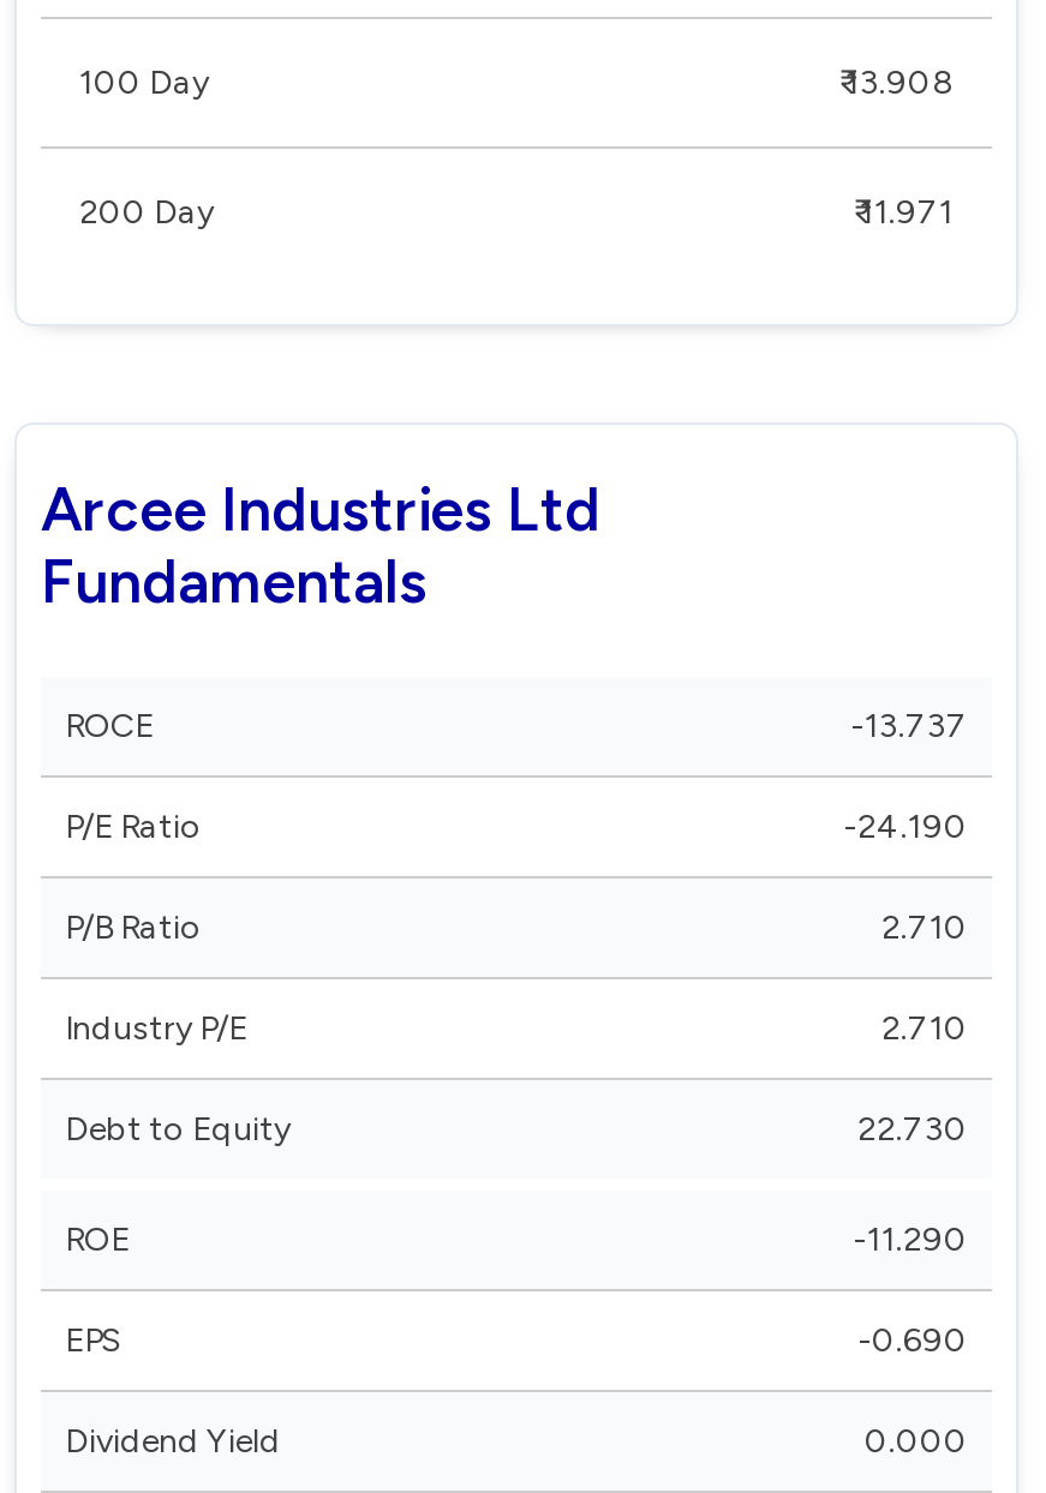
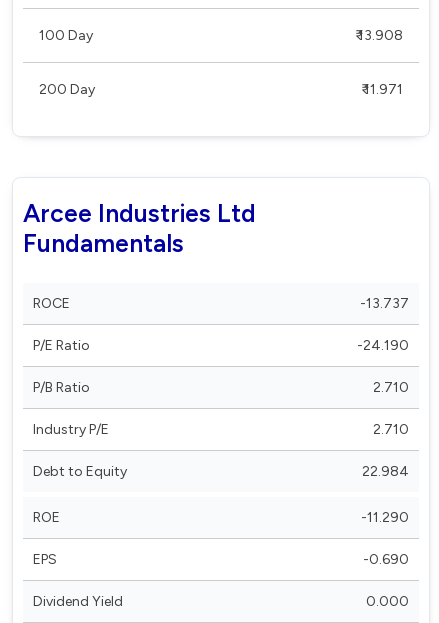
- 22.730
+ 22.984
